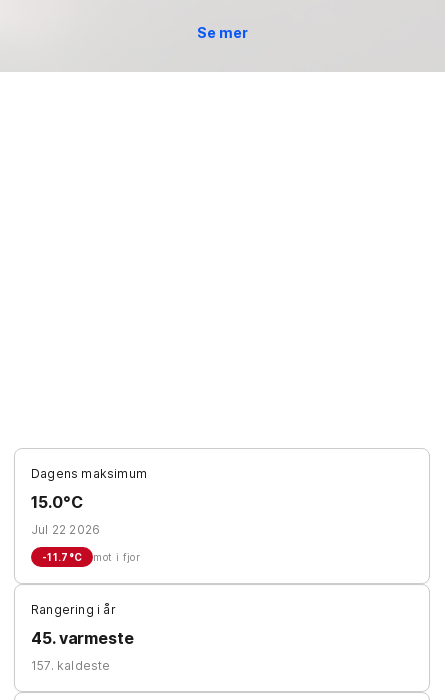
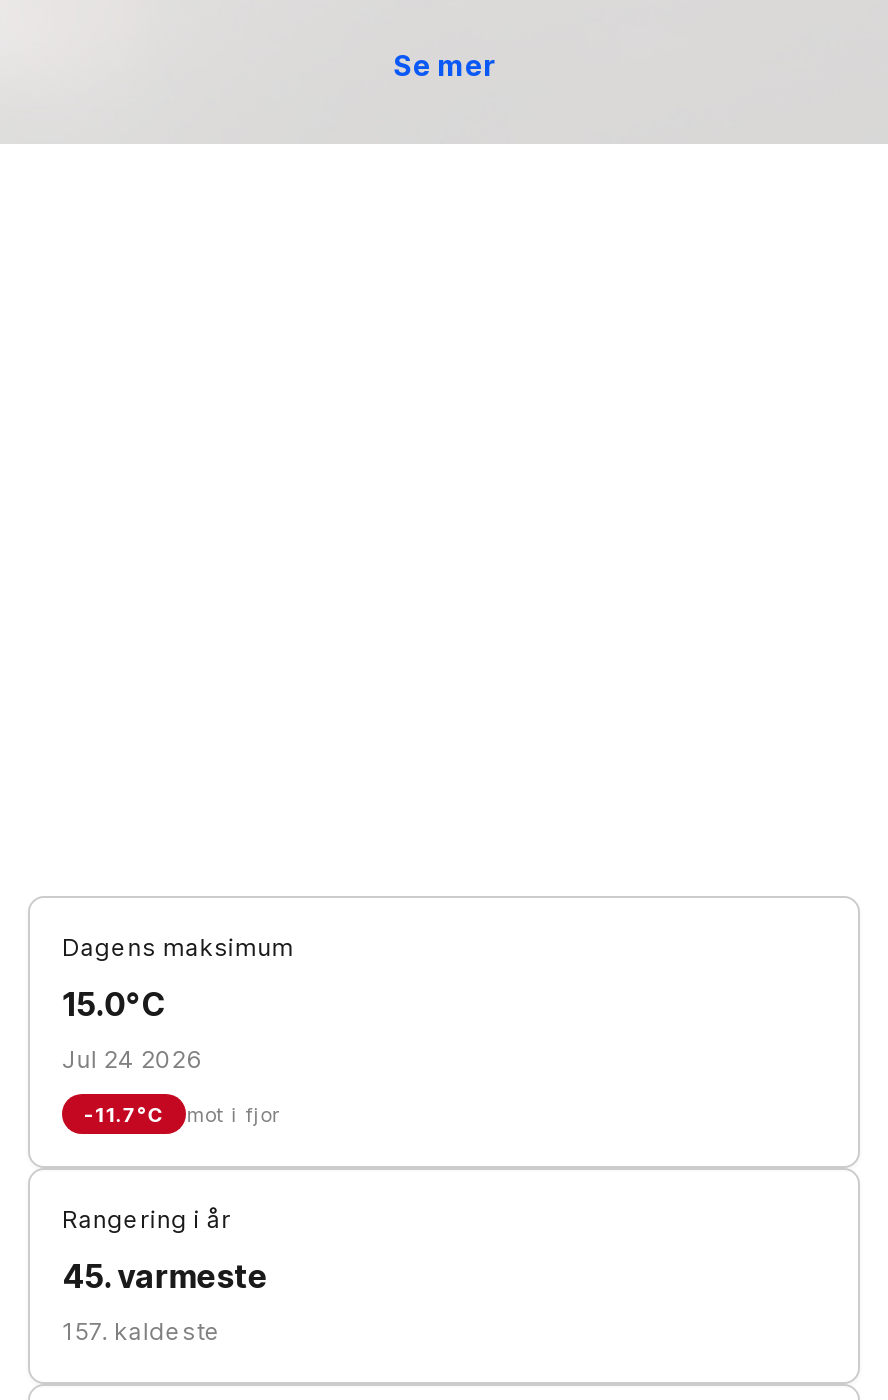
- Jul 22 2026
+ Jul 24 2026
